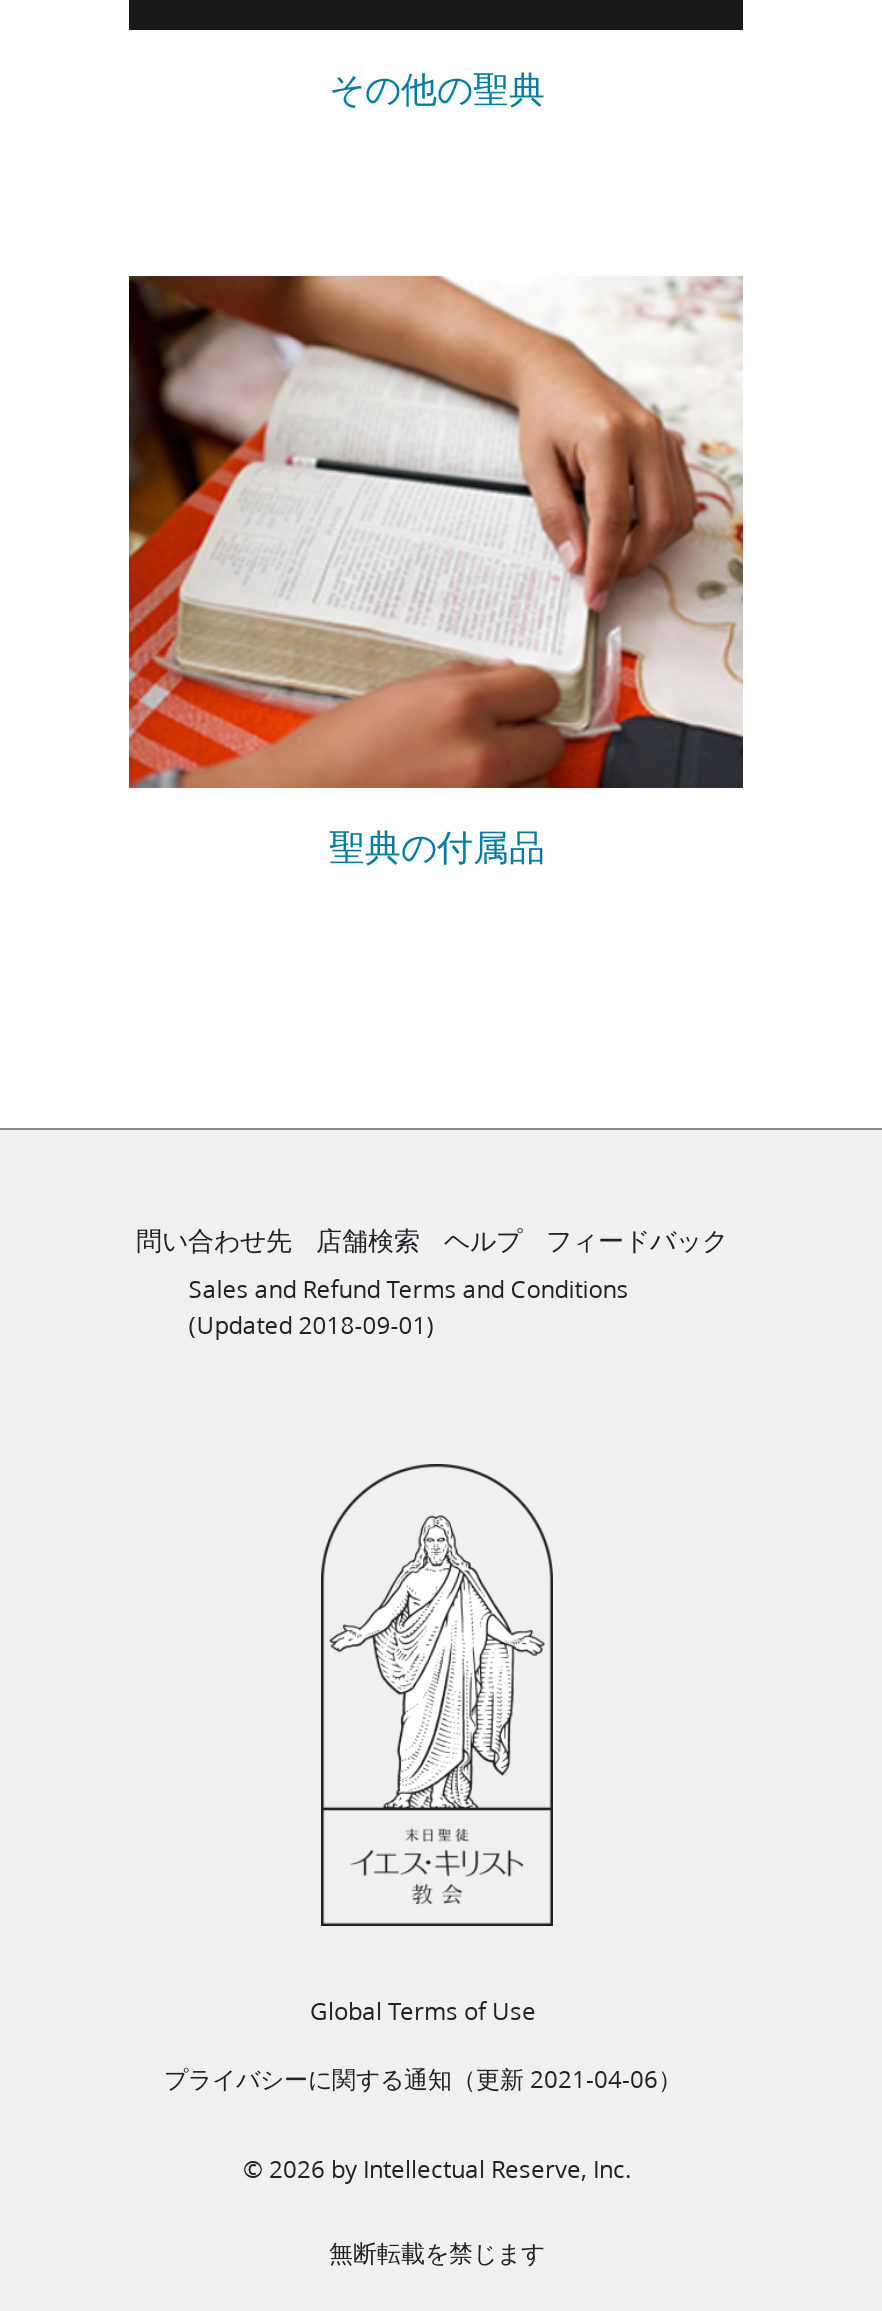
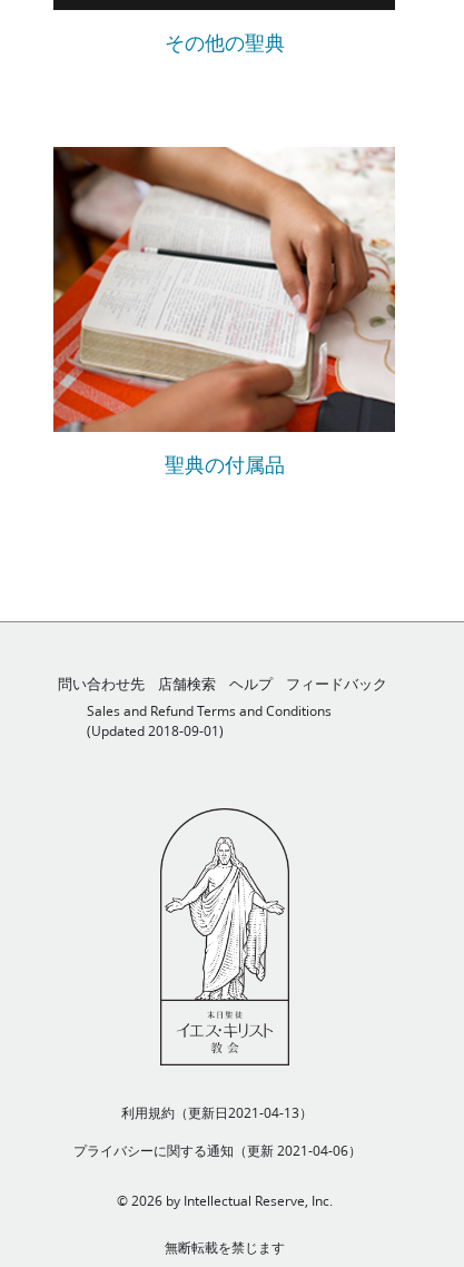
- Global Terms of Use
+ 利用規約（更新日2021-04-13）
